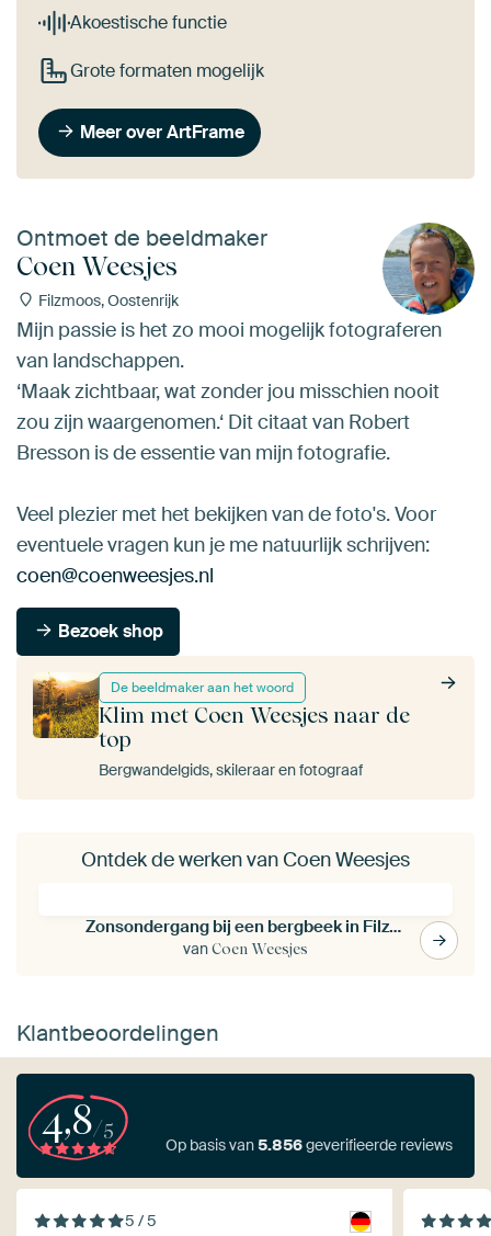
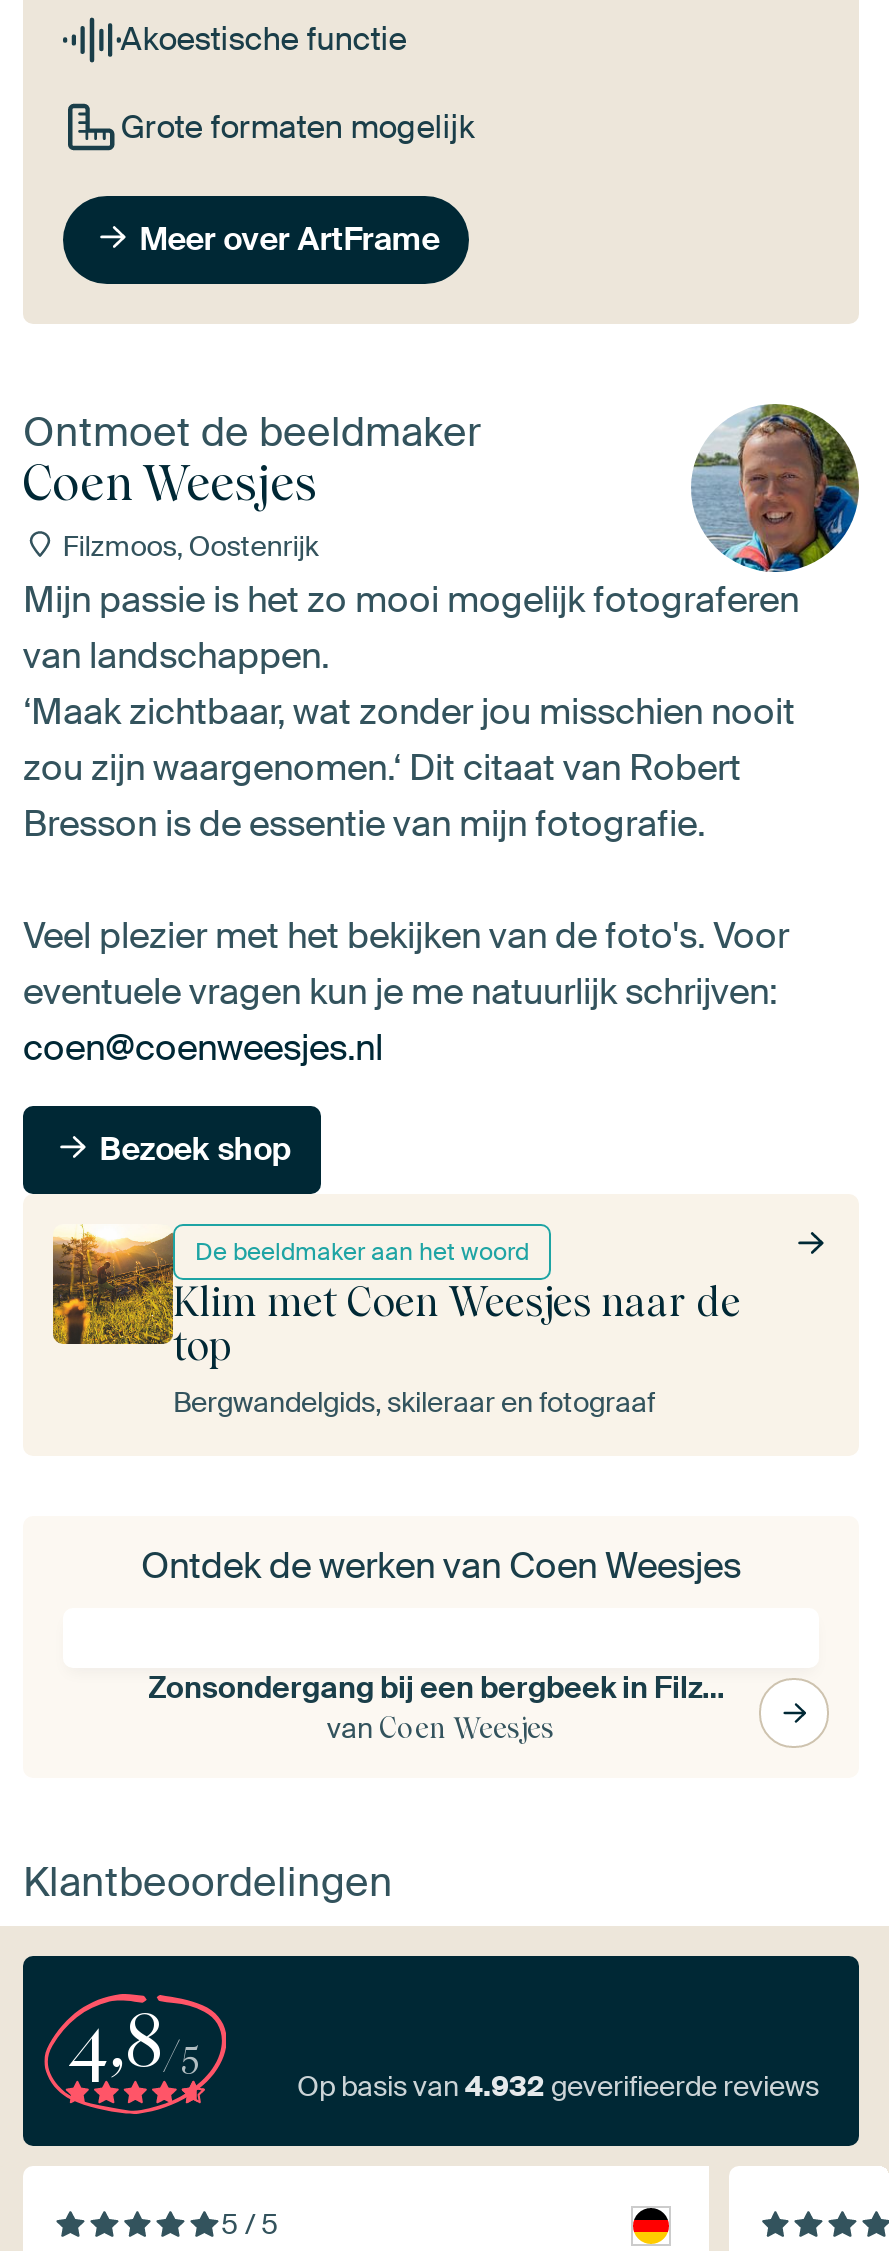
- Op basis van 5.856 geverifieerde reviews
+ Op basis van 4.932 geverifieerde reviews
